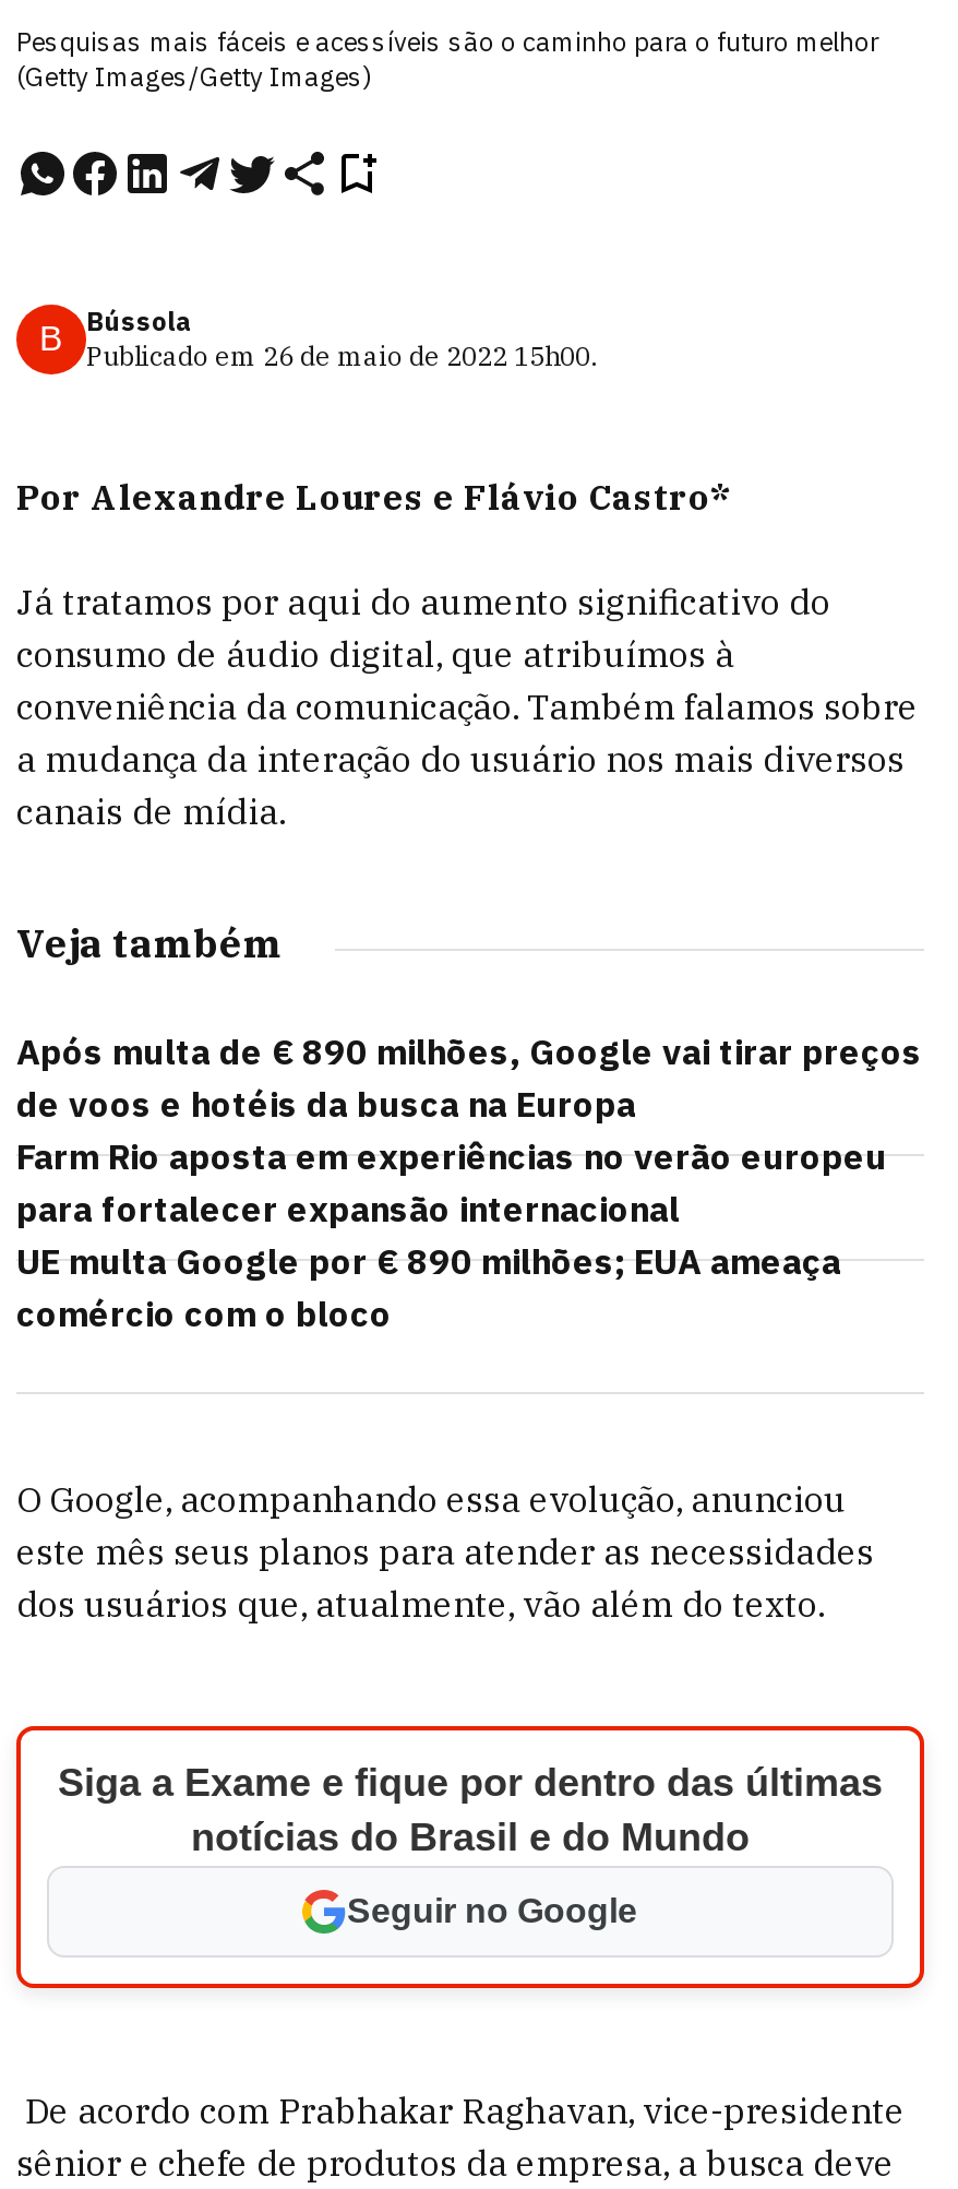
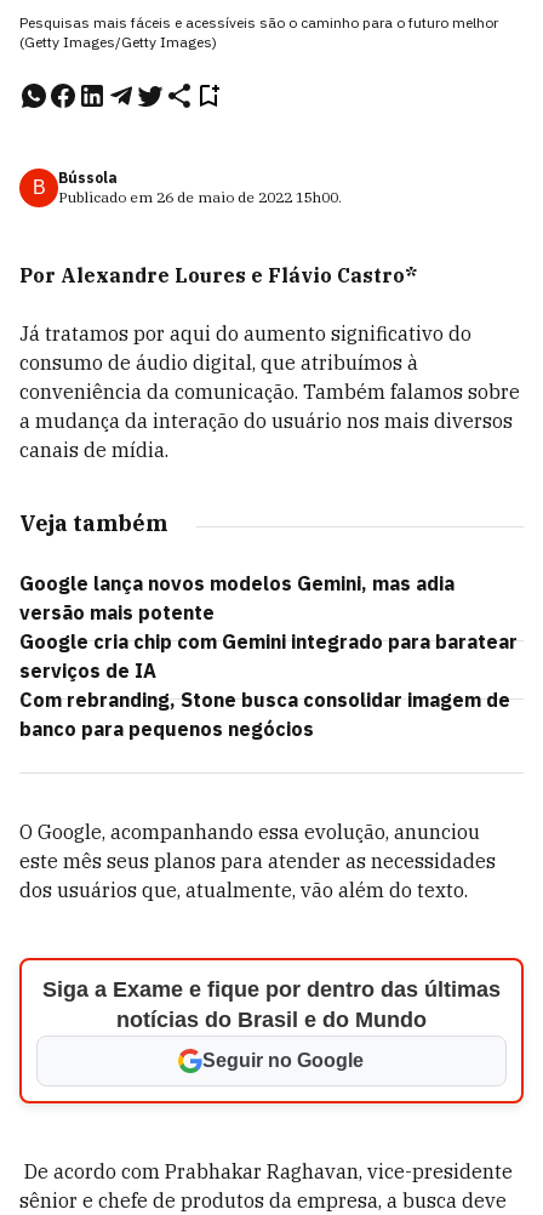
- Após multa de € 890 milhões, Google vai tirar preços
- de voos e hotéis da busca na Europa
- Farm Rio aposta em experiências no verão europeu
- para fortalecer expansão internacional
- UE multa Google por € 890 milhões; EUA ameaça
- comércio com o bloco
+ Google lança novos modelos Gemini, mas adia
+ versão mais potente
+ Google cria chip com Gemini integrado para baratear
+ serviços de IA
+ Com rebranding, Stone busca consolidar imagem de
+ banco para pequenos negócios
